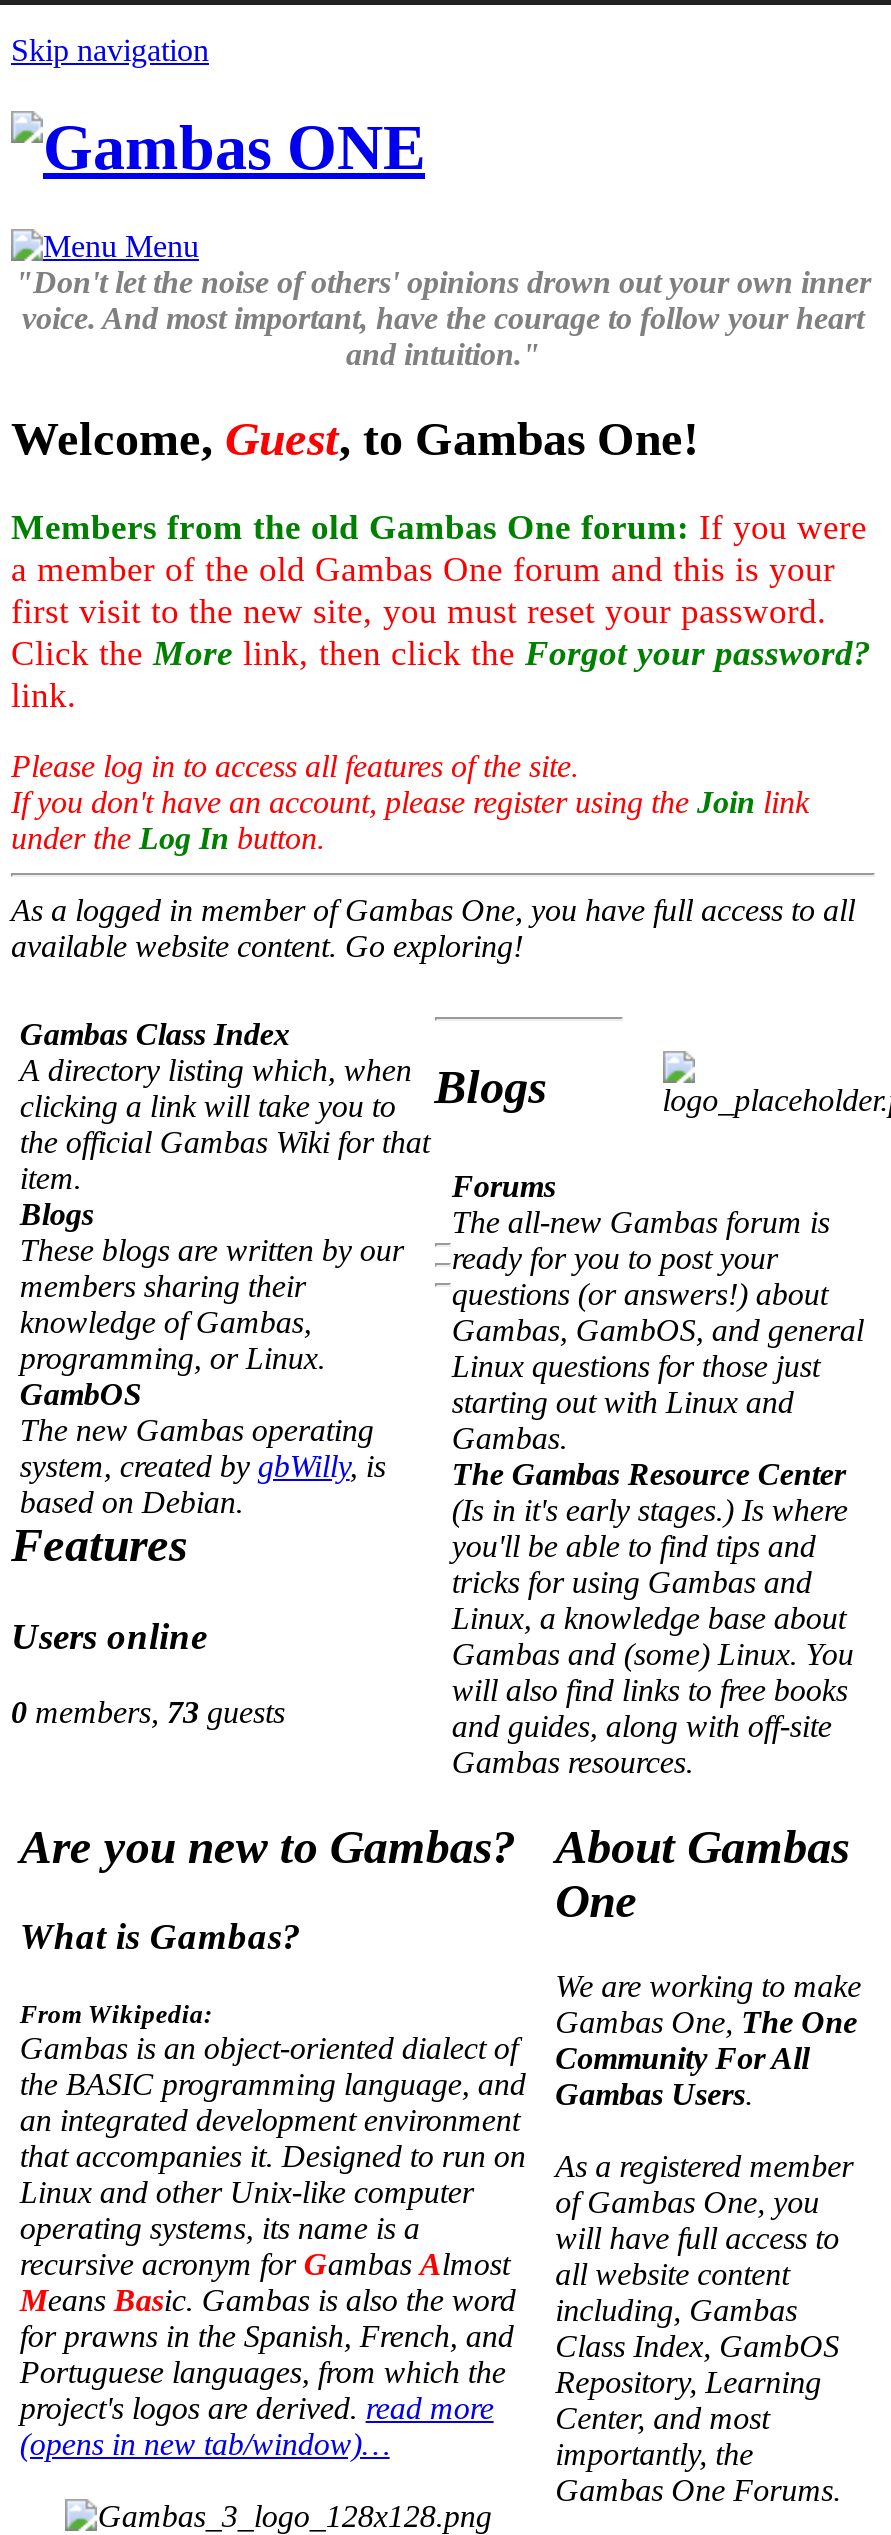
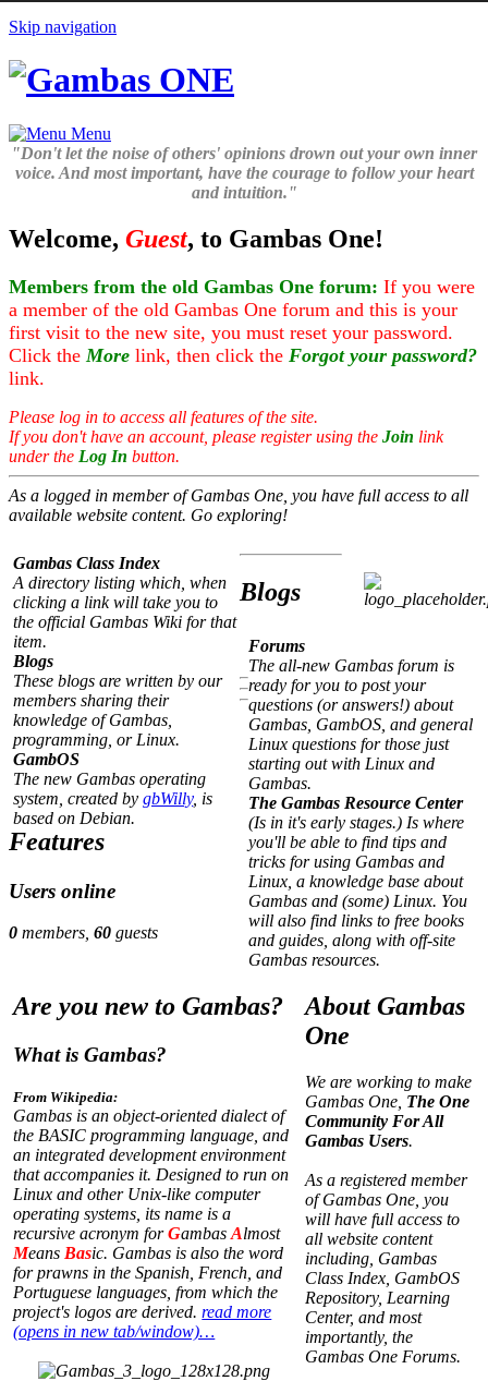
- 0 members, 73 guests
+ 0 members, 60 guests
